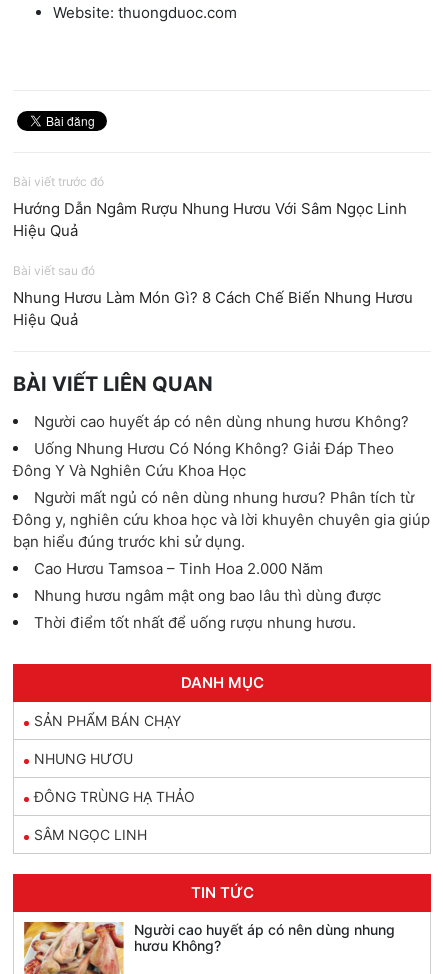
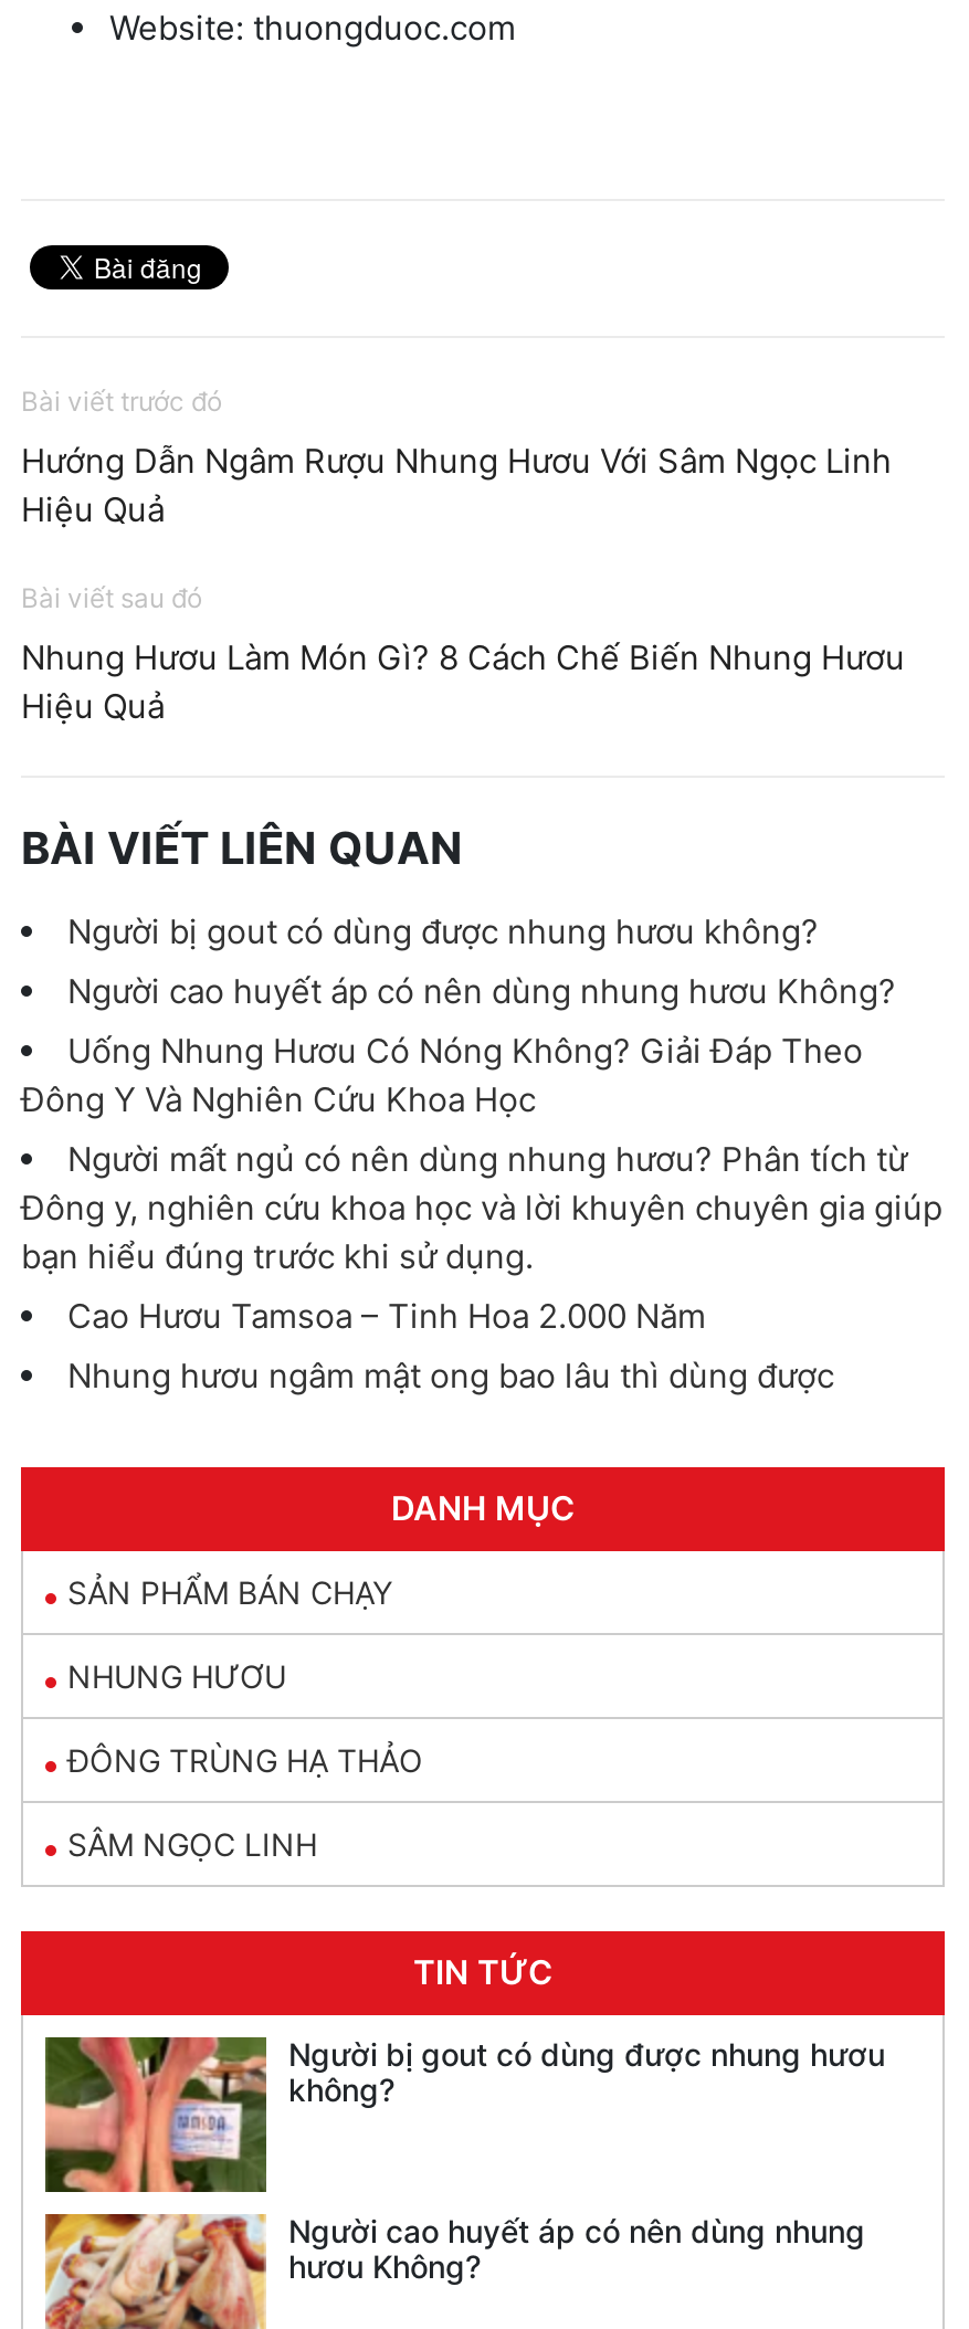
+ Người bị gout có dùng được nhung hươu không?

- Thời điểm tốt nhất để uống rượu nhung hươu.

+ [image]
+ Người bị gout có dùng được nhung hươu
+ không?
